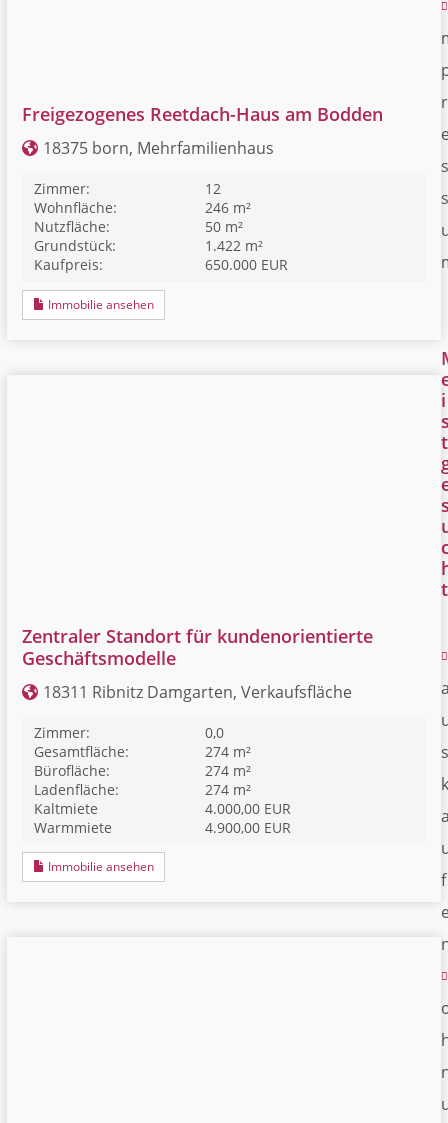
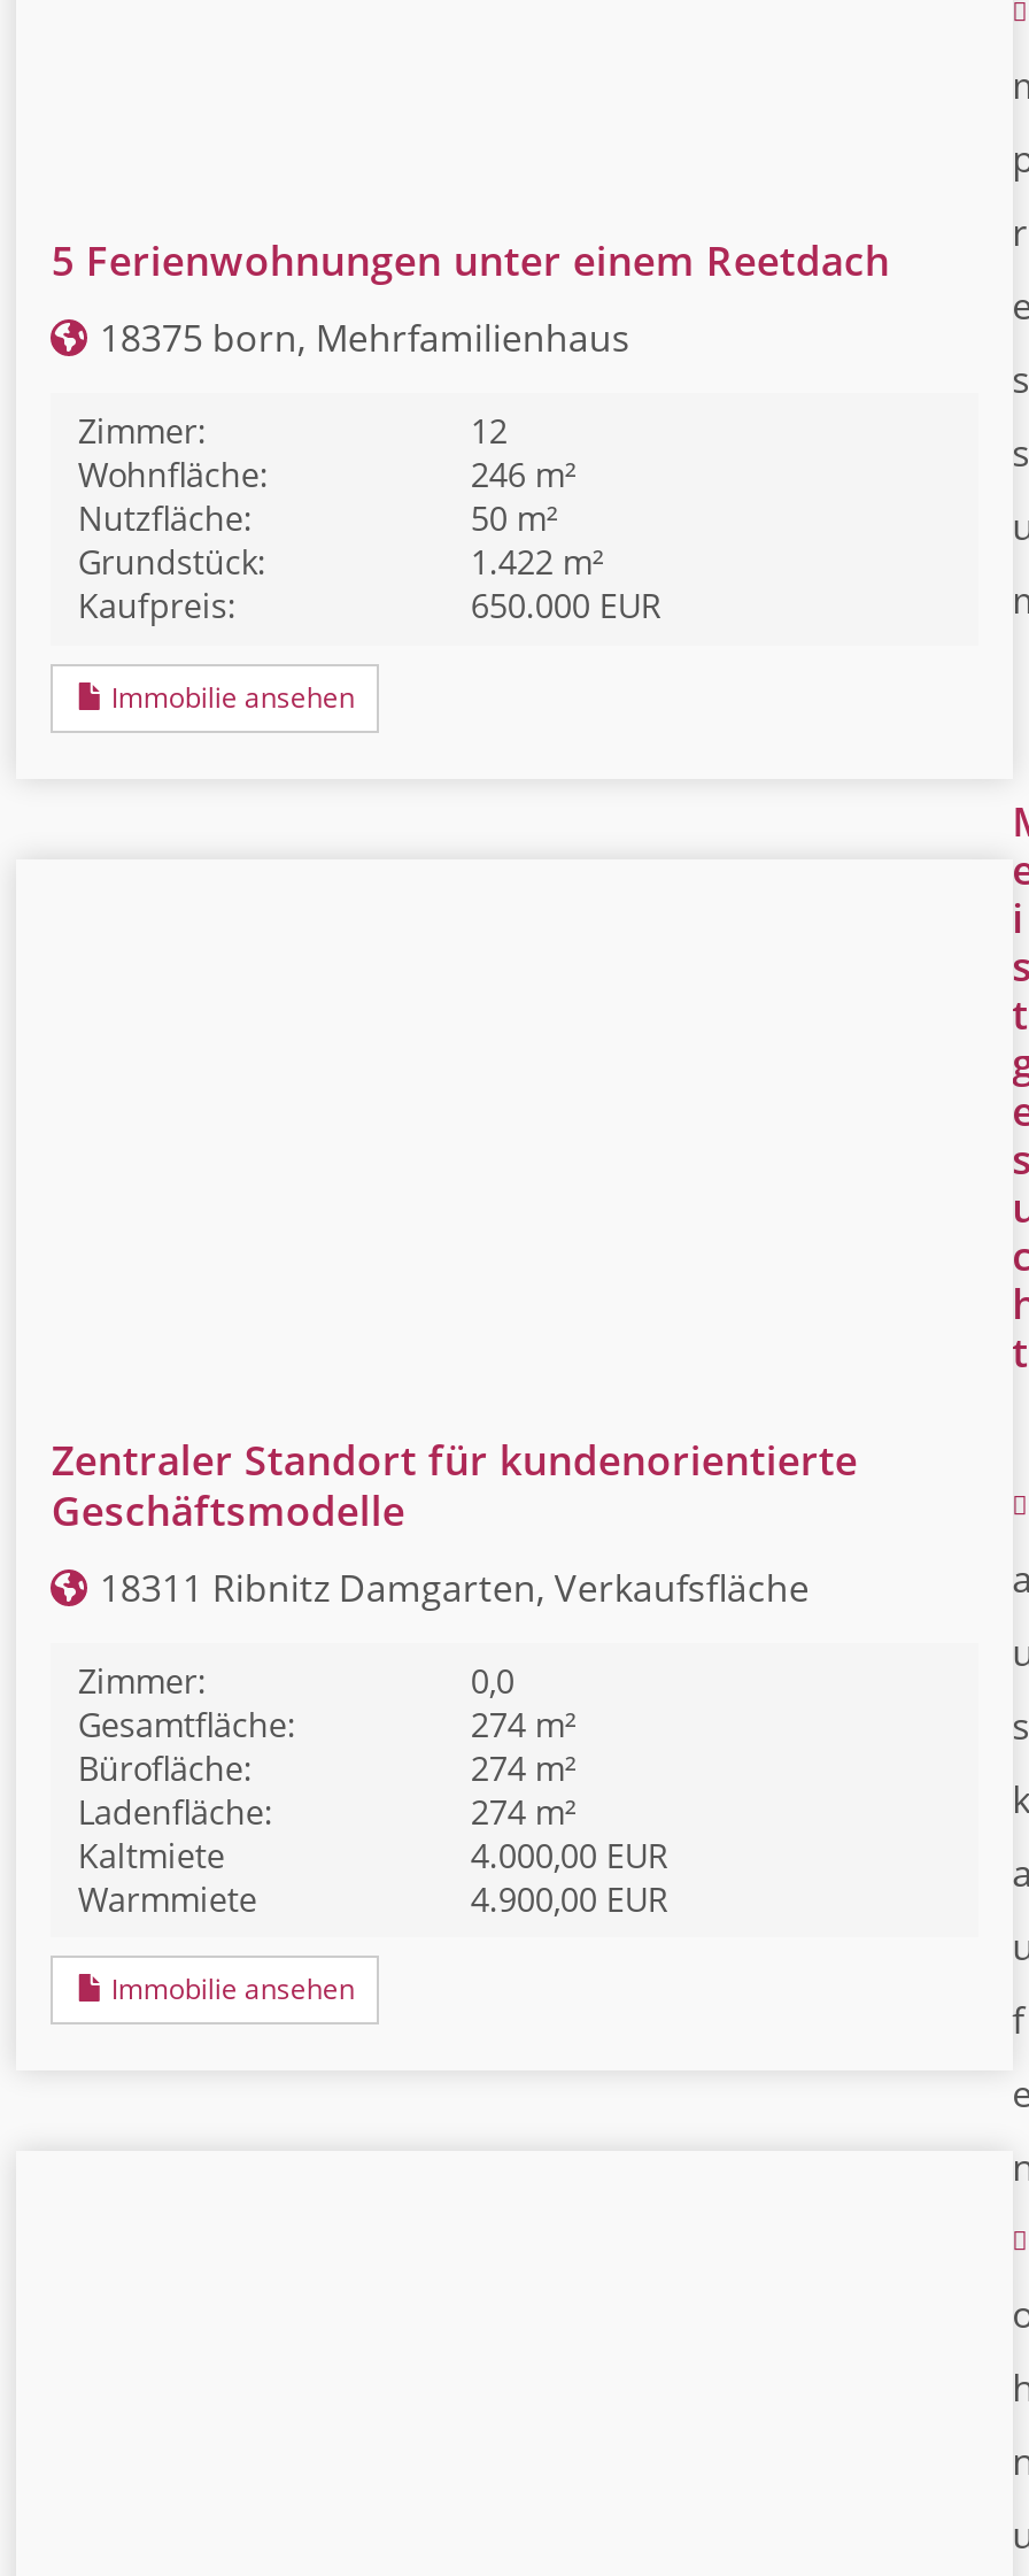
- Freigezogenes Reetdach-Haus am Bodden
+ 5 Ferienwohnungen unter einem Reetdach
